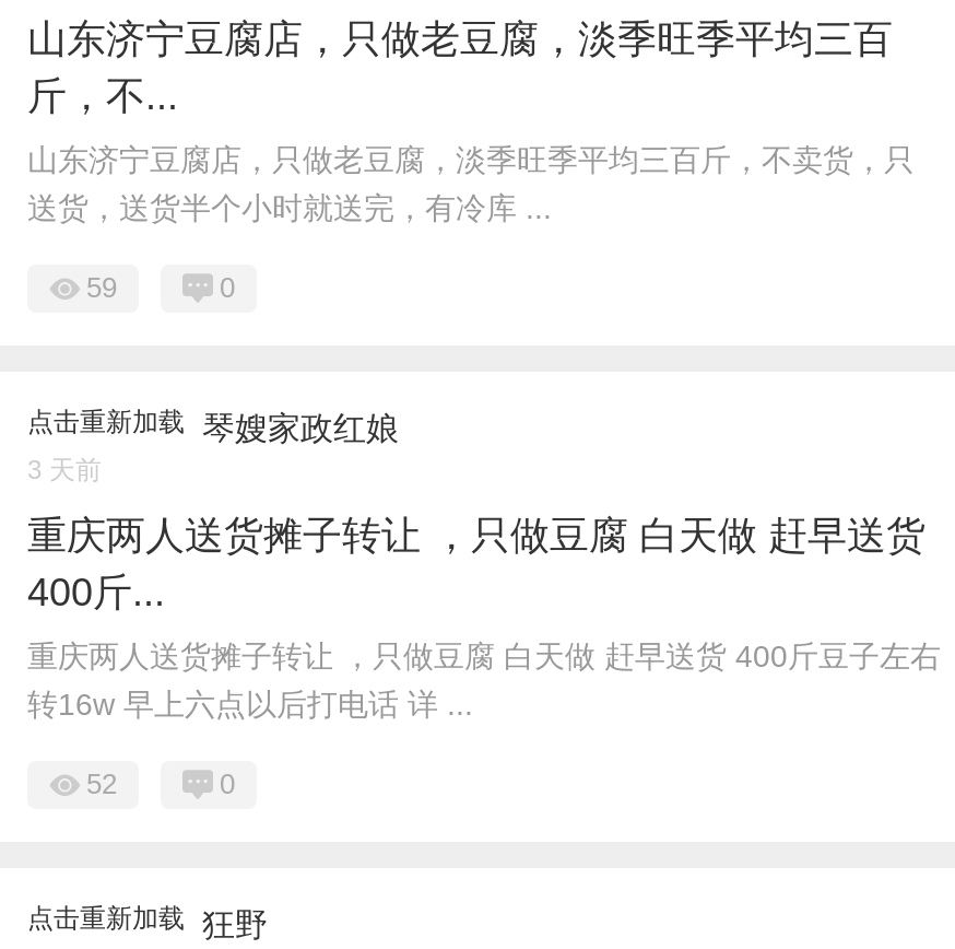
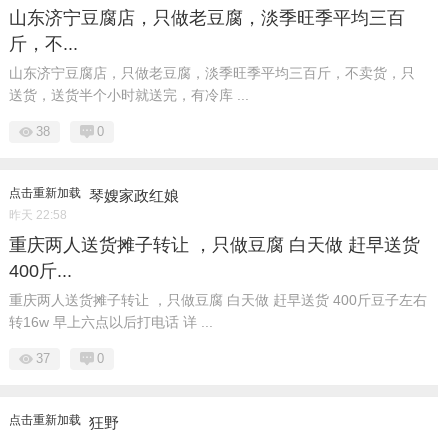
- 59
+ 38

- 3 天前
+ 昨天 22:58

- 52
+ 37
